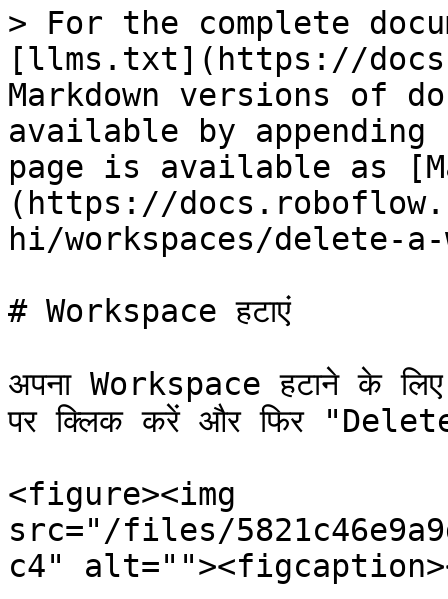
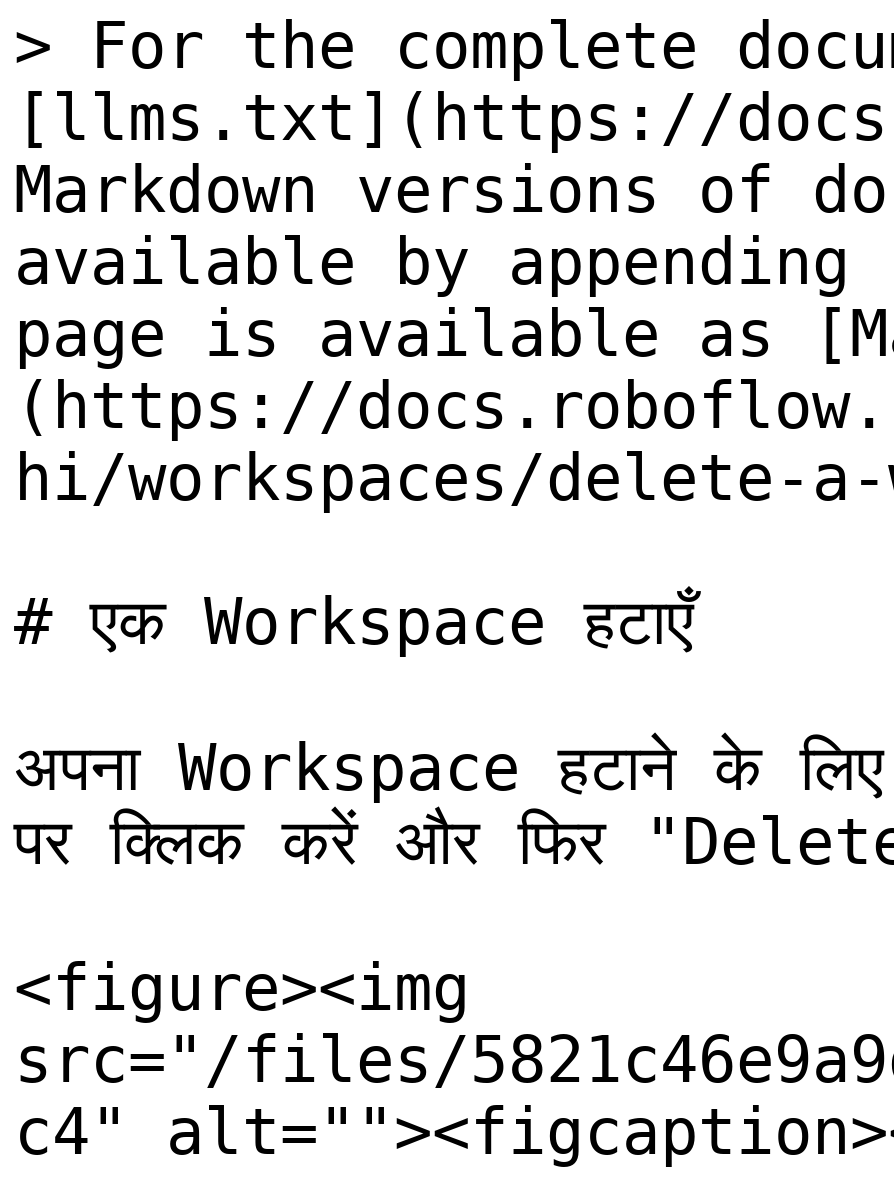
- # Workspace हटाएं
+ # एक Workspace हटाएँ
